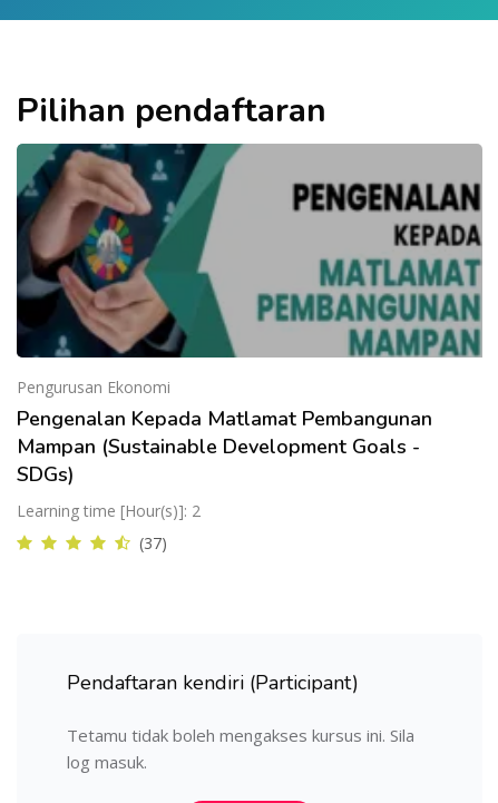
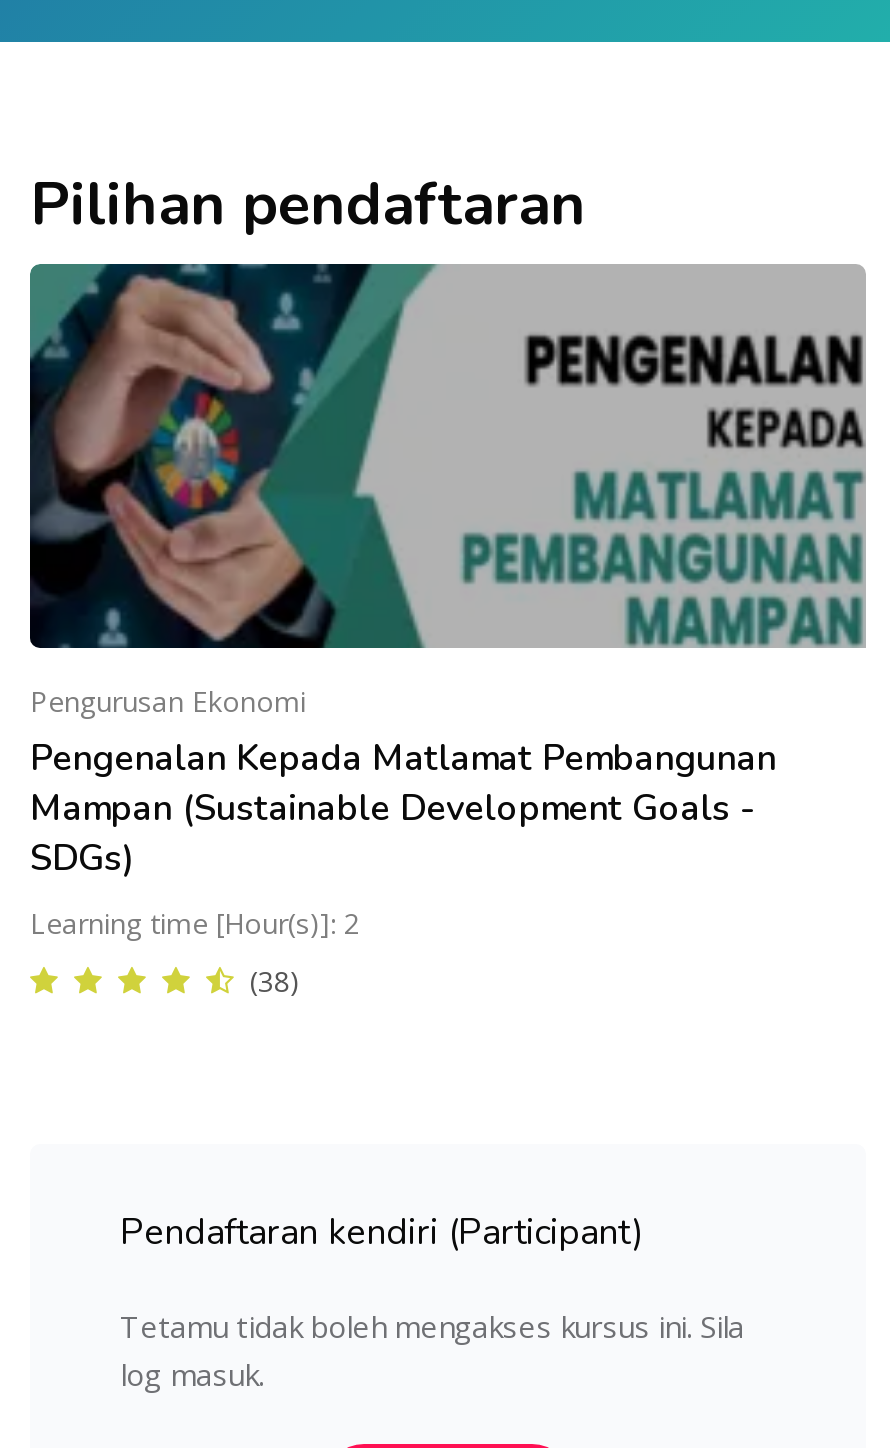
- (37)
+ (38)
